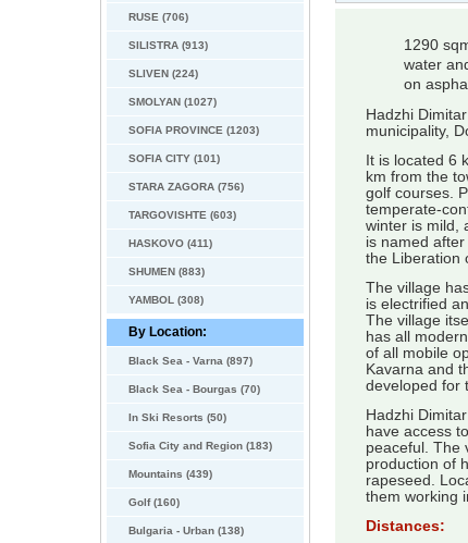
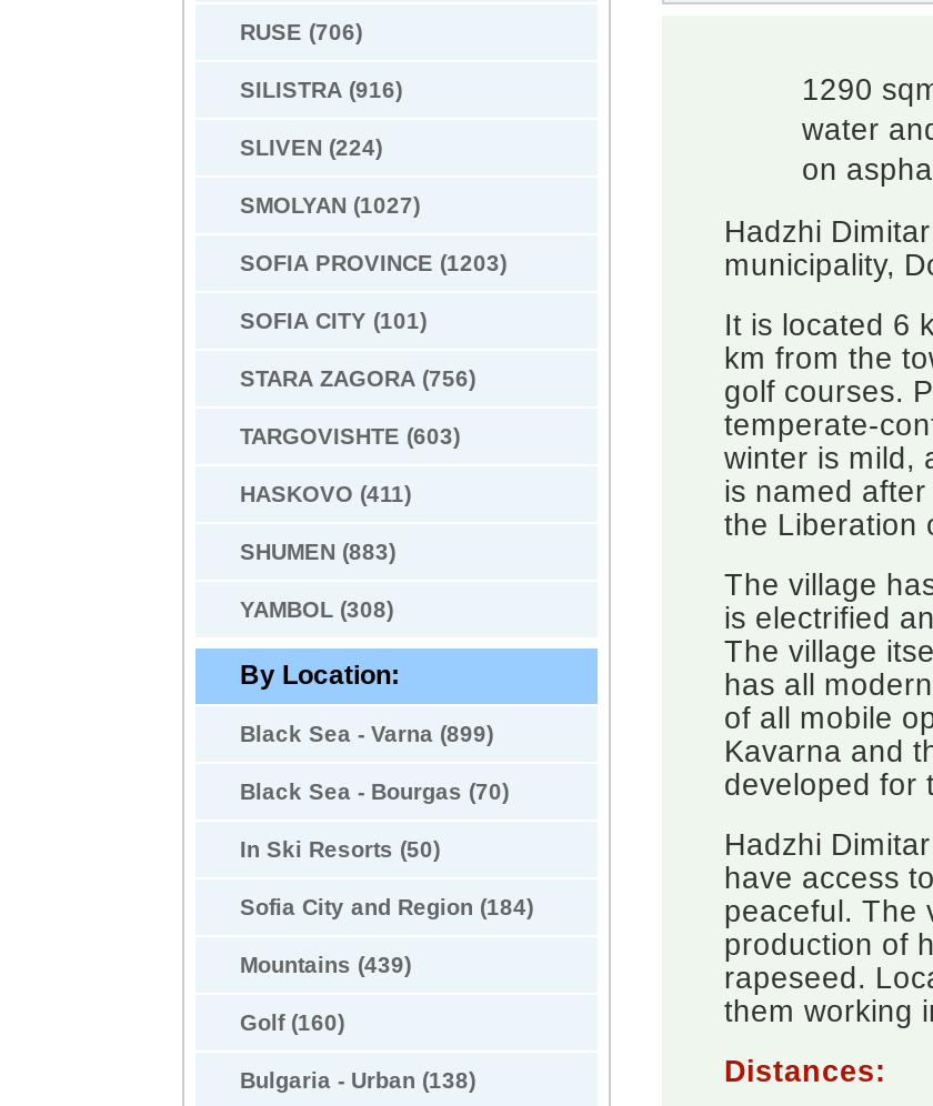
- SILISTRA (913)
+ SILISTRA (916)

- Black Sea - Varna (897)
+ Black Sea - Varna (899)

- Sofia City and Region (183)
+ Sofia City and Region (184)
